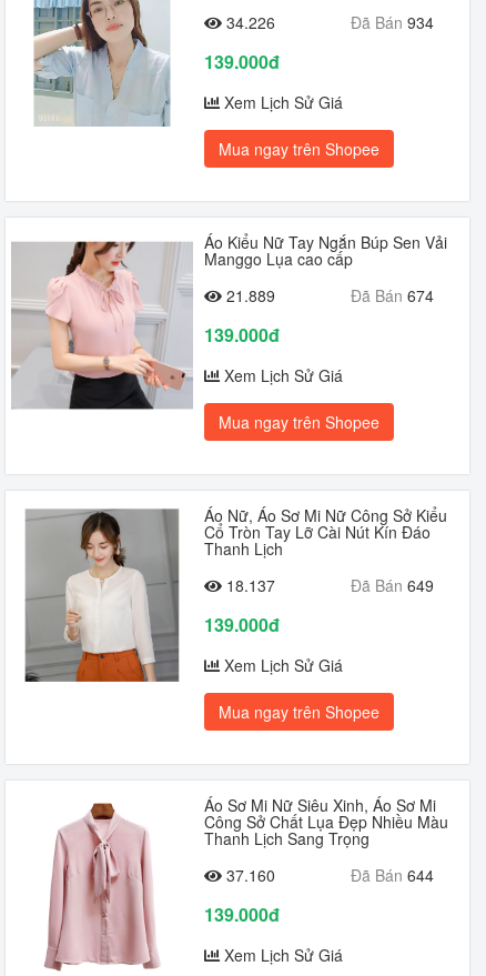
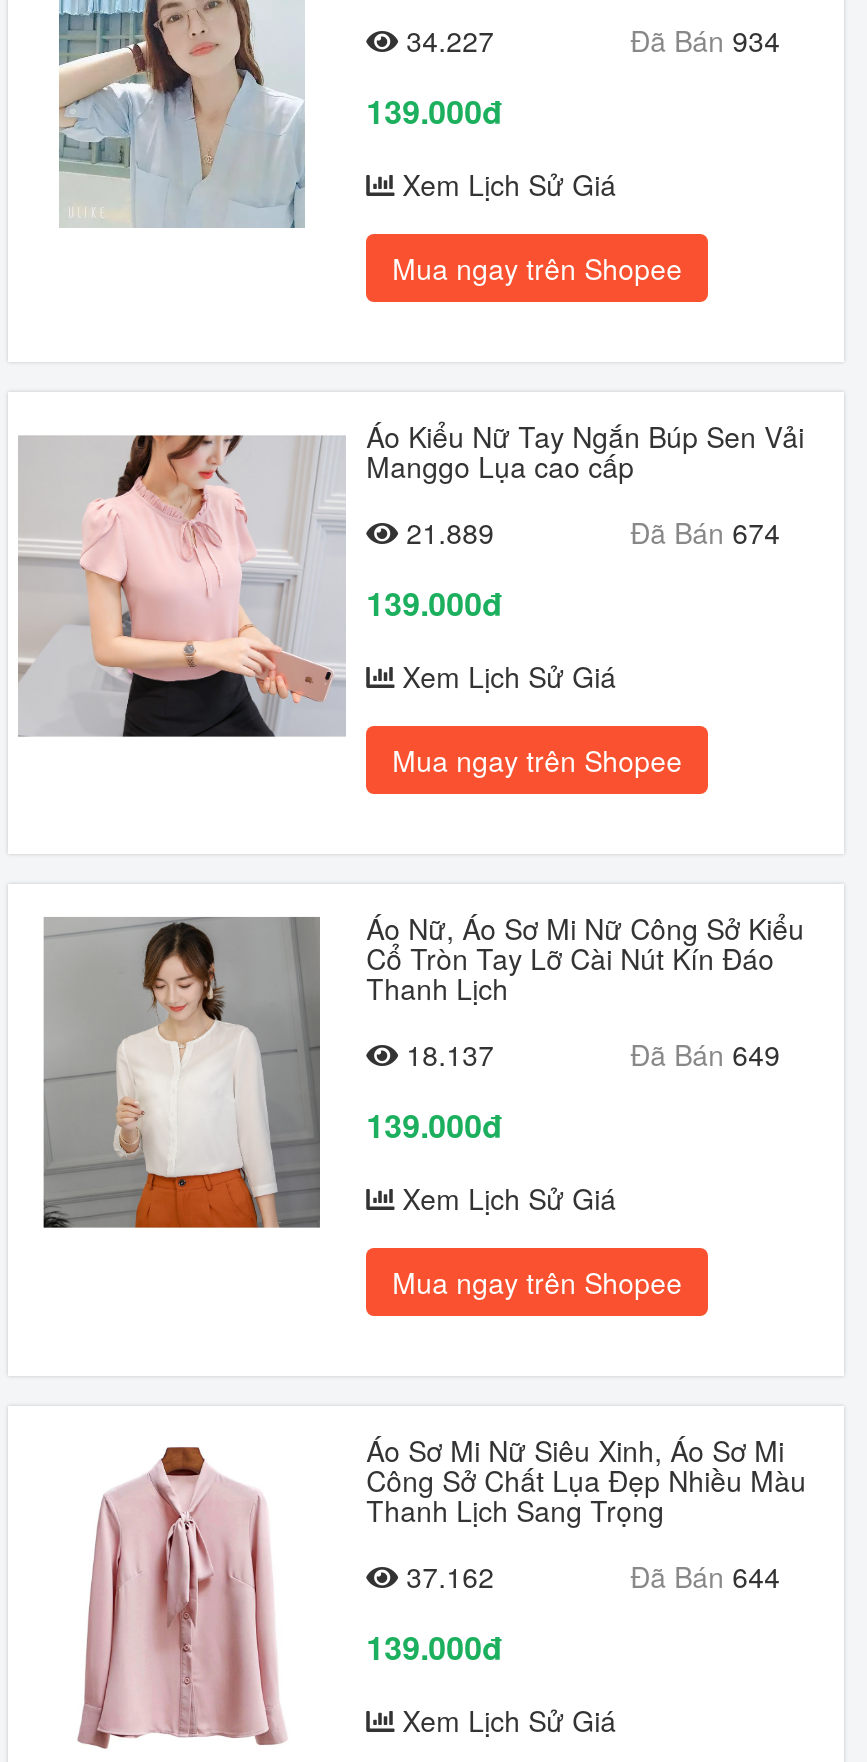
- 34.226
+ 34.227

- 37.160
+ 37.162
